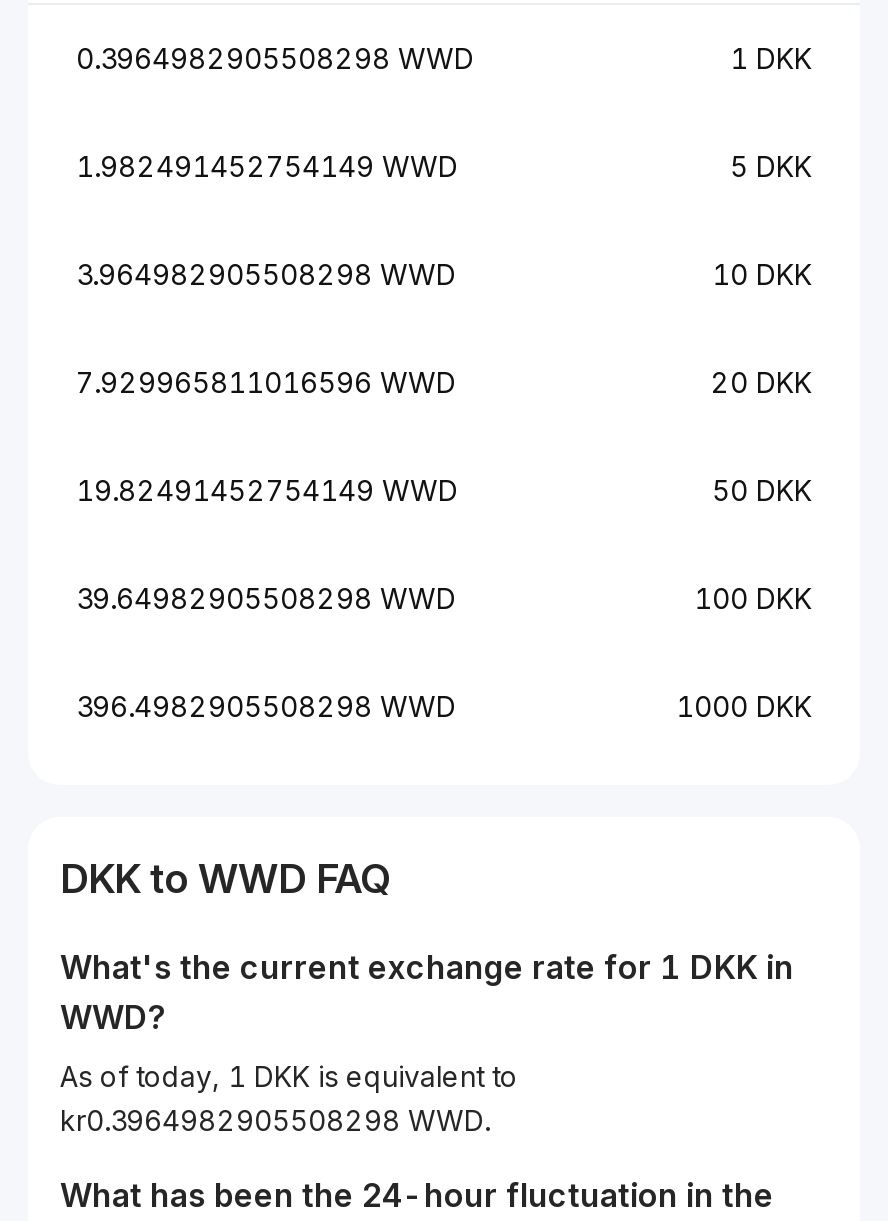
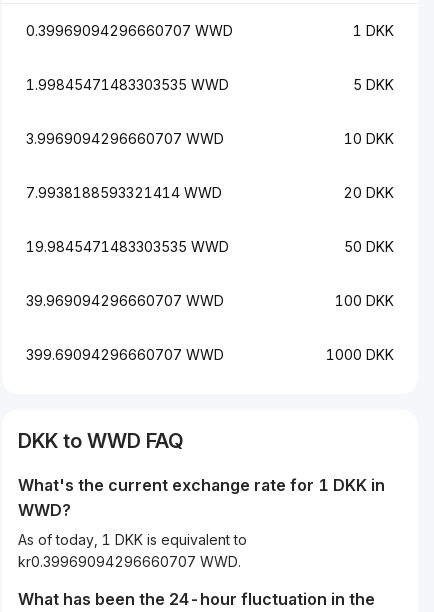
- 0.3964982905508298 WWD
+ 0.39969094296660707 WWD

- 1.982491452754149 WWD
+ 1.99845471483303535 WWD

- 3.964982905508298 WWD
+ 3.9969094296660707 WWD

- 7.929965811016596 WWD
+ 7.9938188593321414 WWD

- 19.82491452754149 WWD
+ 19.9845471483303535 WWD

- 39.64982905508298 WWD
+ 39.969094296660707 WWD

- 396.4982905508298 WWD
+ 399.69094296660707 WWD

- kr0.3964982905508298 WWD.
+ kr0.39969094296660707 WWD.
